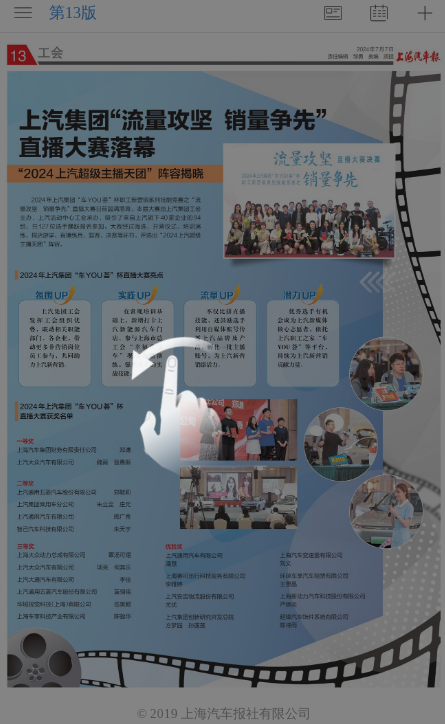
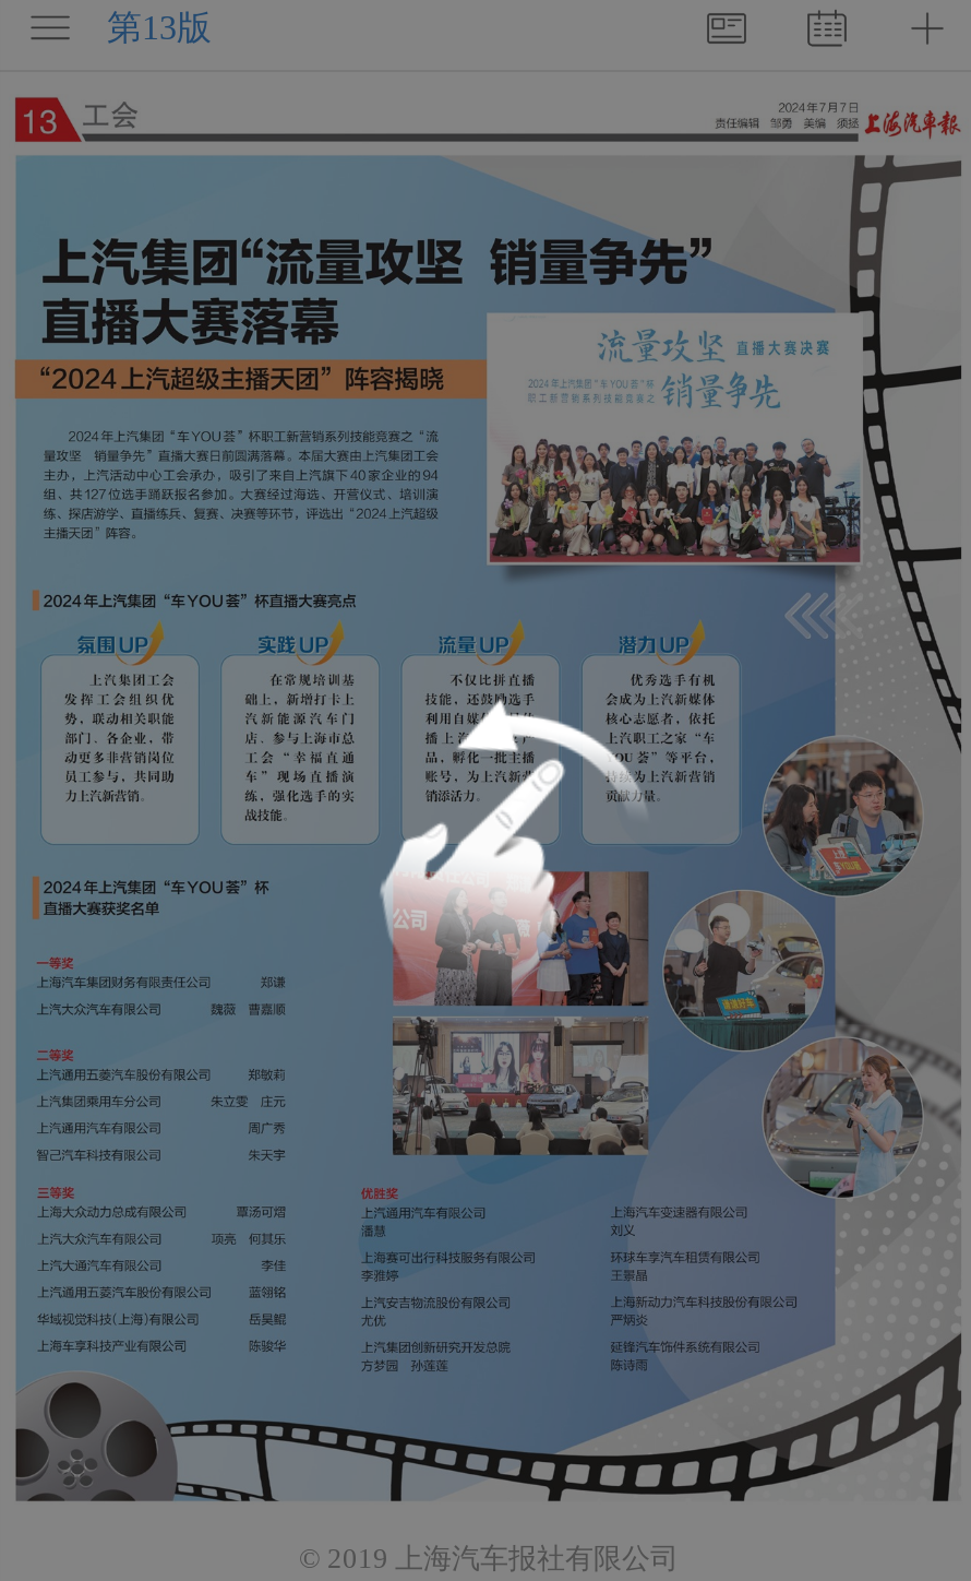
- [image]
+ [image]
